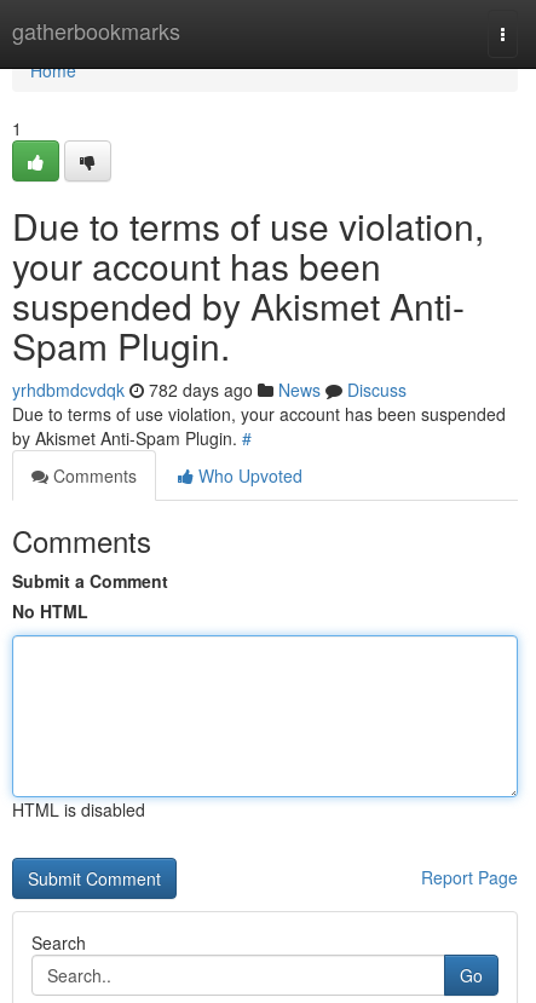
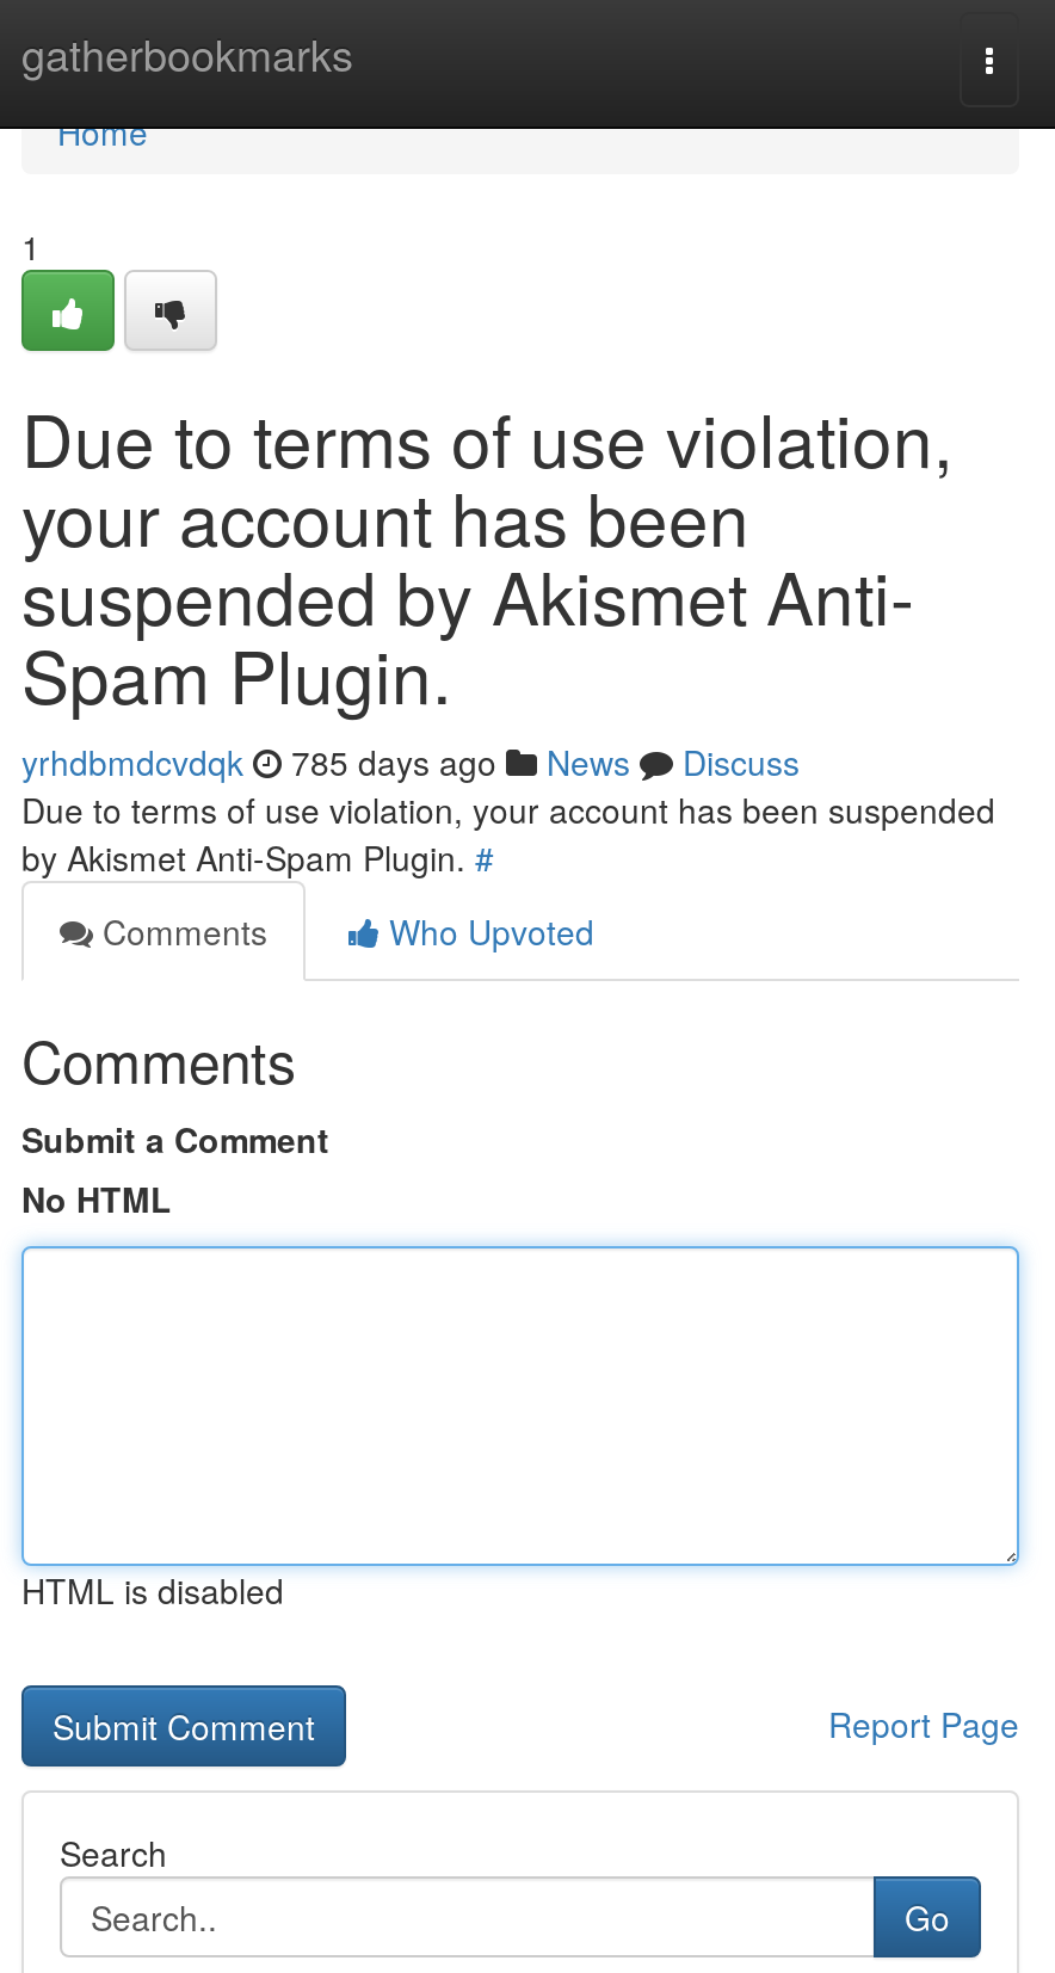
- yrhdbmdcvdqk 782 days ago News Discuss
+ yrhdbmdcvdqk 785 days ago News Discuss
